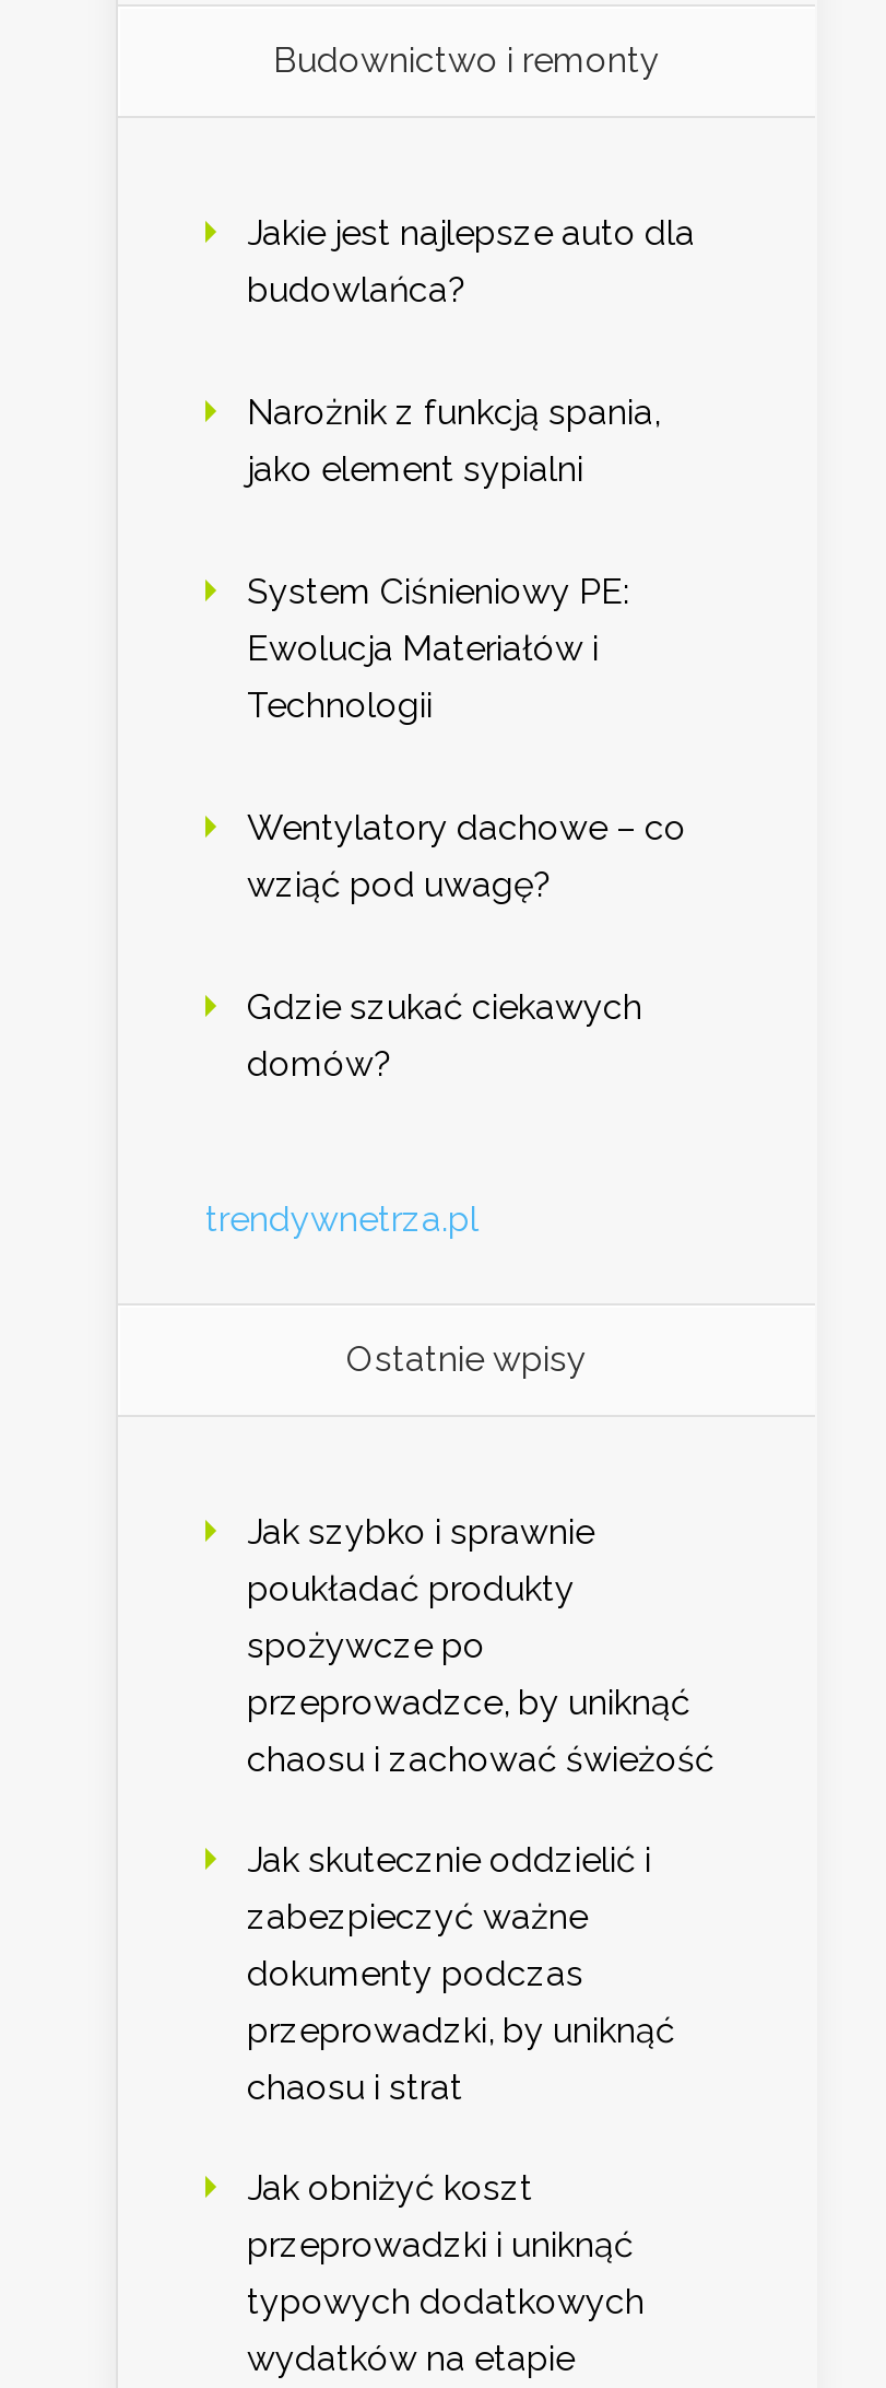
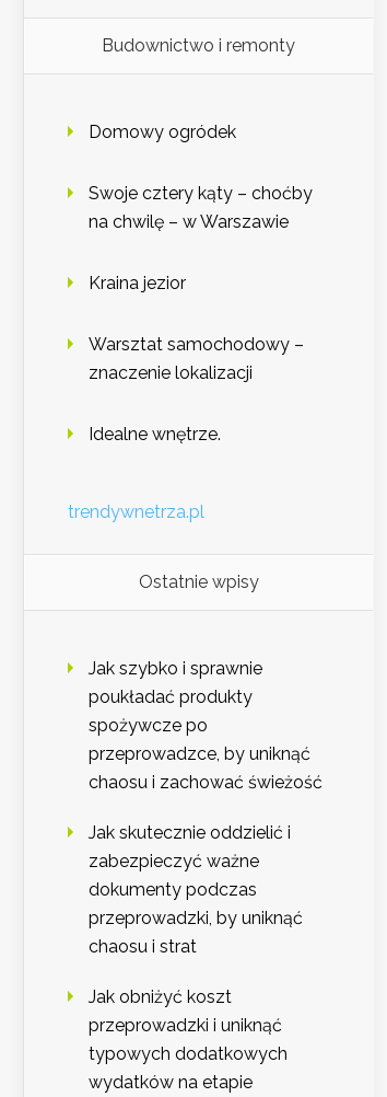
- Jakie jest najlepsze auto dla
- budowlańca?
+ Domowy ogródek

- Narożnik z funkcją spania,
- jako element sypialni
+ Swoje cztery kąty – choćby
+ na chwilę – w Warszawie

- System Ciśnieniowy PE:
- Ewolucja Materiałów i
- Technologii
+ Kraina jezior

- Wentylatory dachowe – co
- wziąć pod uwagę?
+ Warsztat samochodowy –
+ znaczenie lokalizacji

- Gdzie szukać ciekawych
- domów?
+ Idealne wnętrze.
